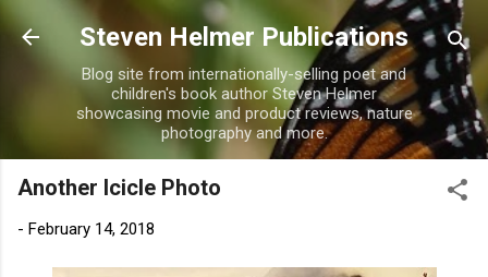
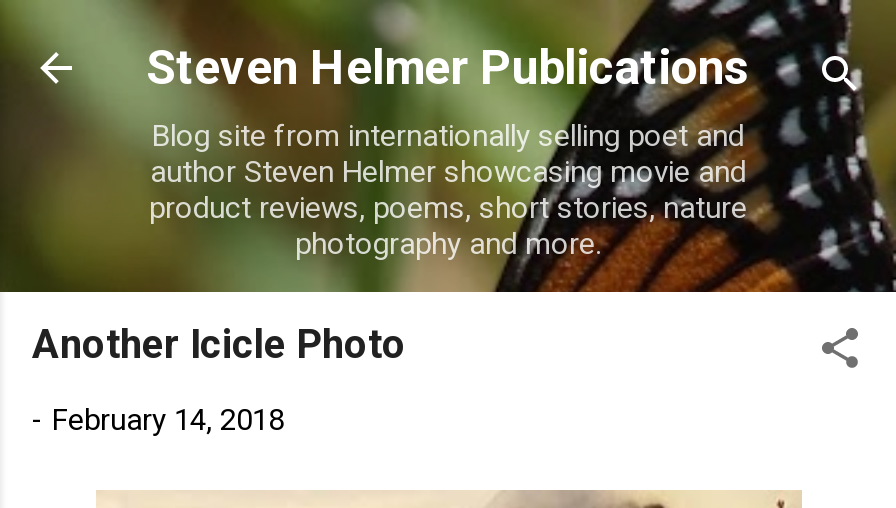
- Blog site from internationally-selling poet and
- children's book author Steven Helmer
- showcasing movie and product reviews, nature
+ Blog site from internationally selling poet and
+ author Steven Helmer showcasing movie and
+ product reviews, poems, short stories, nature
